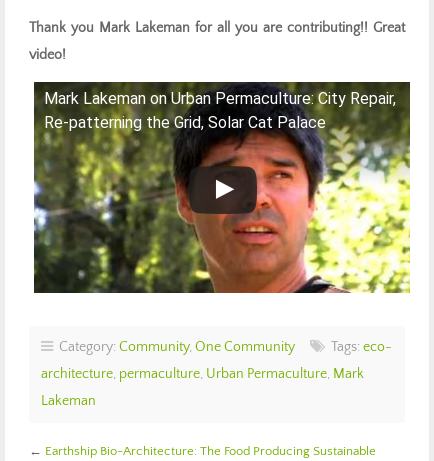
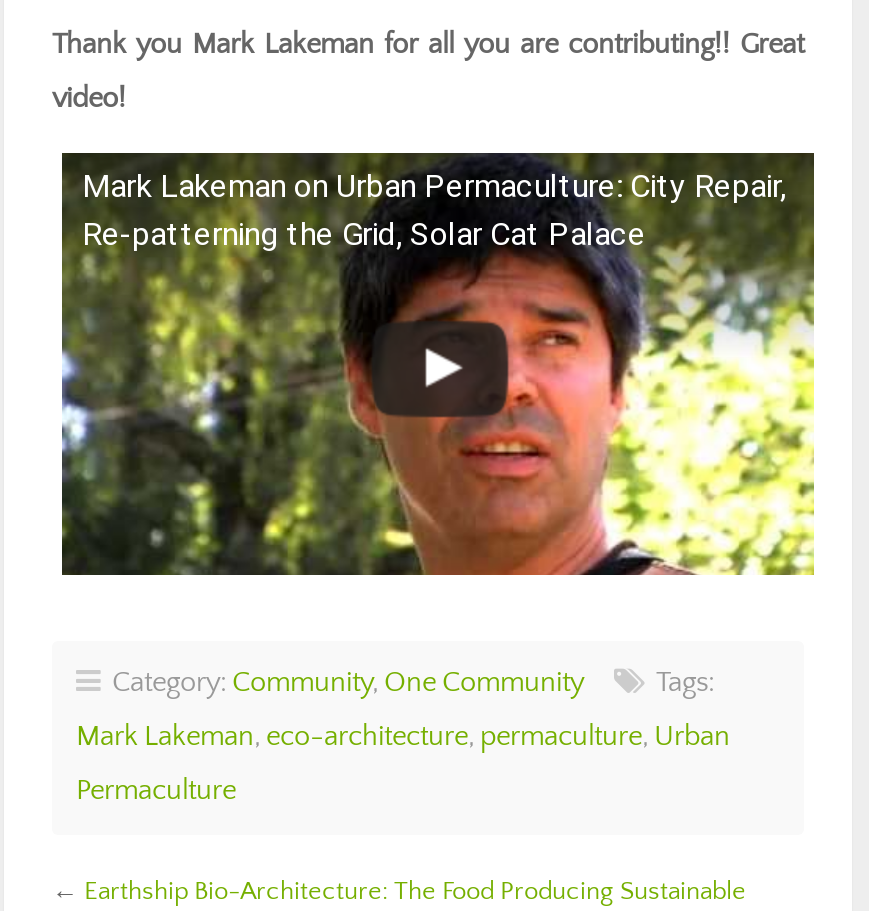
- Tags: eco-
+ Tags:

- architecture, permaculture, Urban Permaculture, Mark
+ Mark Lakeman, eco-architecture, permaculture, Urban

- Lakeman
+ Permaculture
